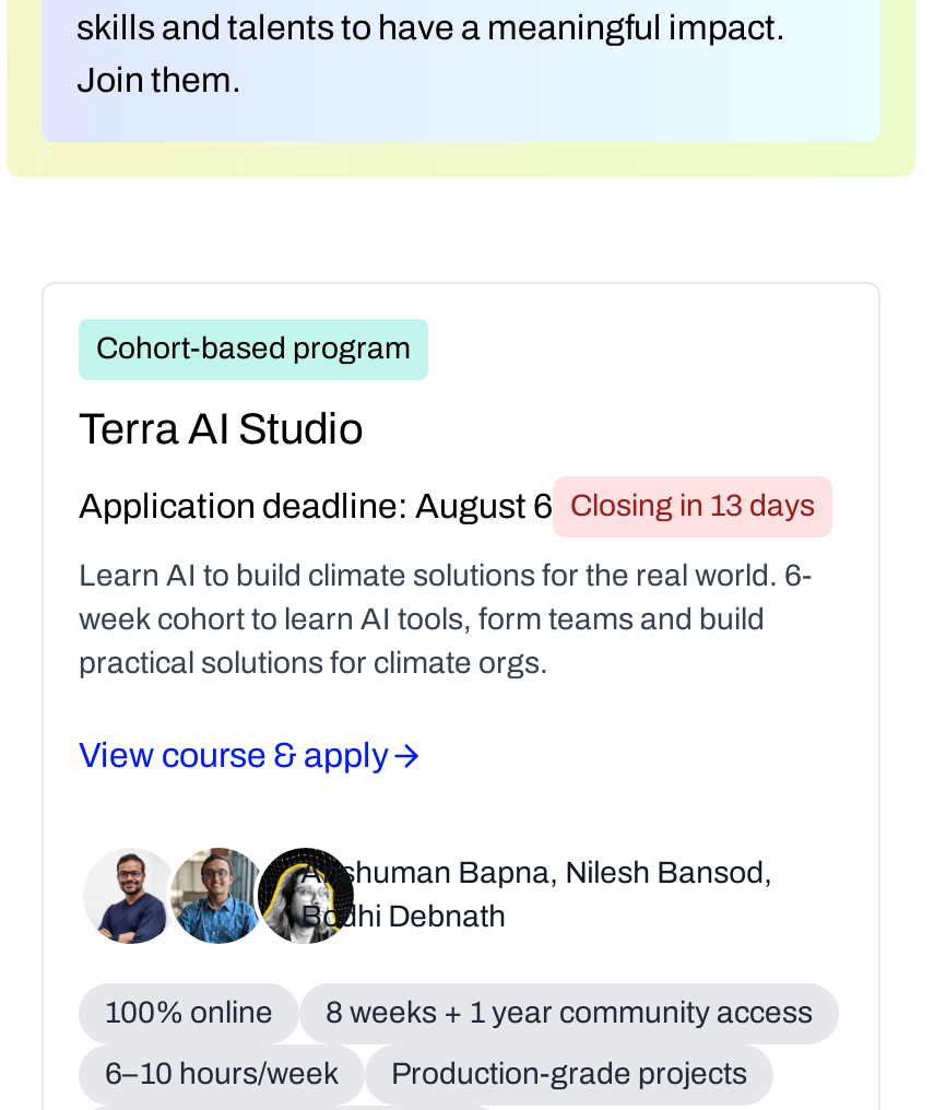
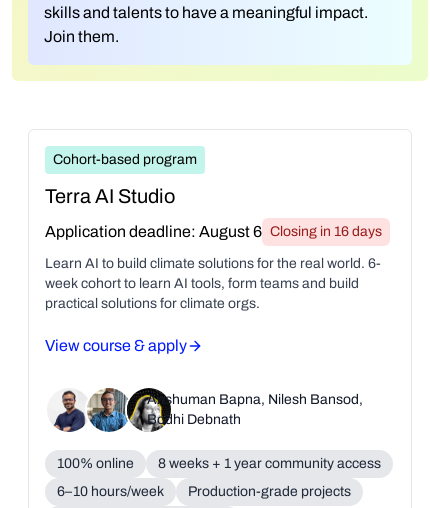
- Application deadline: August 6 Closing in 13 days
+ Application deadline: August 6 Closing in 16 days
